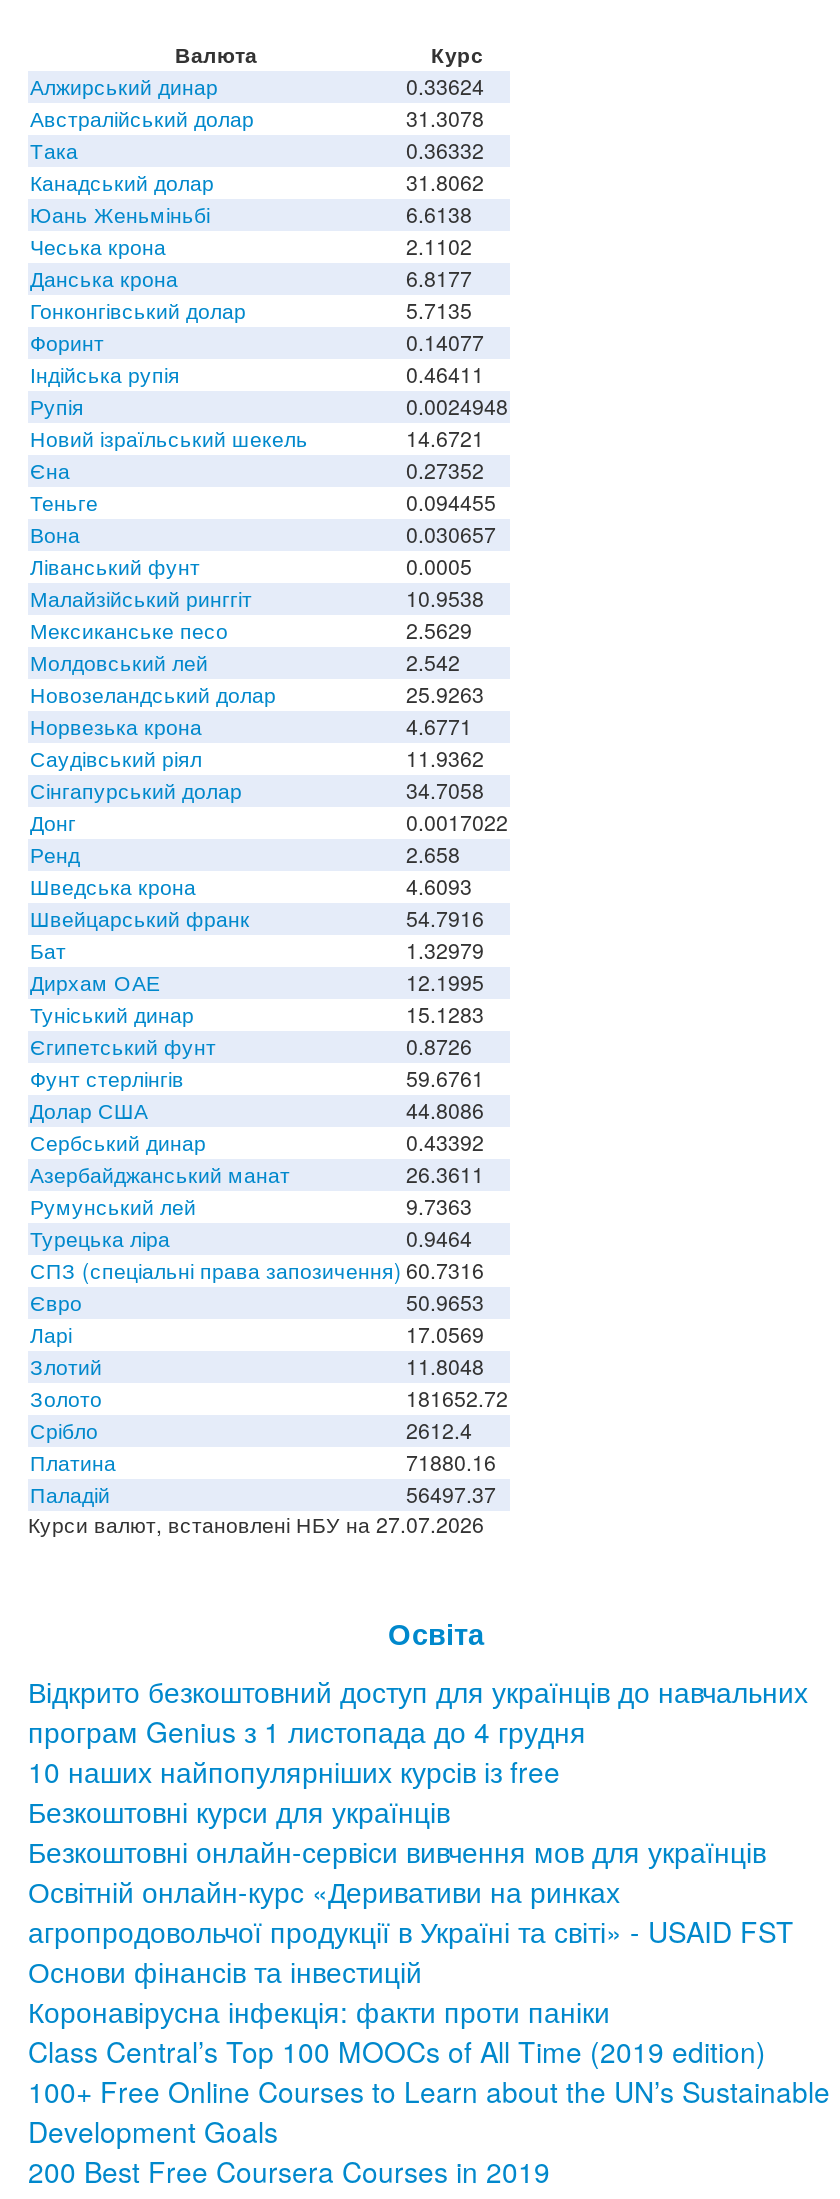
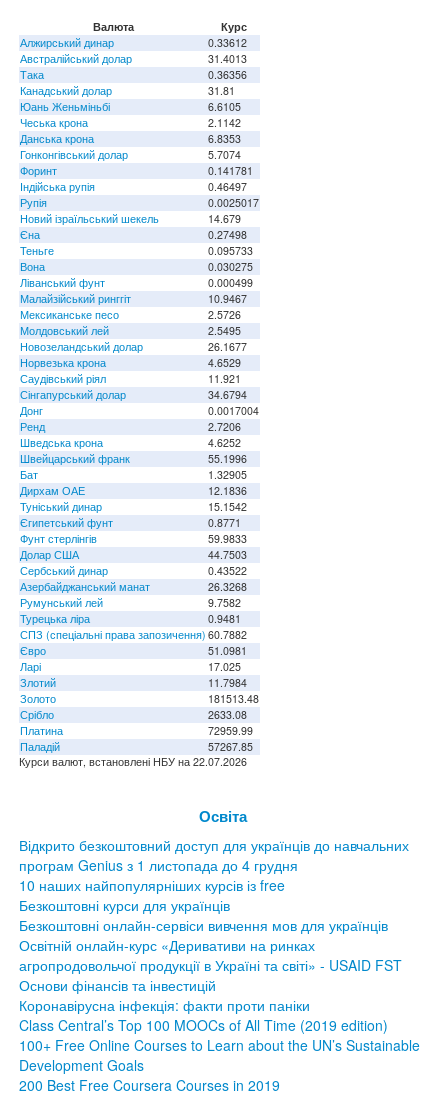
- 0.33624
+ 0.33612

- 31.3078
+ 31.4013

- 0.36332
+ 0.36356

- 31.8062
+ 31.81

- 6.6138
+ 6.6105

- 2.1102
+ 2.1142

- 6.8177
+ 6.8353

- 5.7135
+ 5.7074

- 0.14077
+ 0.141781

- 0.46411
+ 0.46497

- 0.0024948
+ 0.0025017

- 14.6721
+ 14.679

- 0.27352
+ 0.27498

- 0.094455
+ 0.095733

- 0.030657
+ 0.030275

- 0.0005
+ 0.000499

- 10.9538
+ 10.9467

- 2.5629
+ 2.5726

- 2.542
+ 2.5495

- 25.9263
+ 26.1677

- 4.6771
+ 4.6529

- 11.9362
+ 11.921

- 34.7058
+ 34.6794

- 0.0017022
+ 0.0017004

- 2.658
+ 2.7206

- 4.6093
+ 4.6252

- 54.7916
+ 55.1996

- 1.32979
+ 1.32905

- 12.1995
+ 12.1836

- 15.1283
+ 15.1542

- 0.8726
+ 0.8771

- 59.6761
+ 59.9833

- 44.8086
+ 44.7503

- 0.43392
+ 0.43522

- 26.3611
+ 26.3268

- 9.7363
+ 9.7582

- 0.9464
+ 0.9481

- СПЗ (спеціальні права запозичення) 60.7316
+ СПЗ (спеціальні права запозичення) 60.7882

- 50.9653
+ 51.0981

- 17.0569
+ 17.025

- 11.8048
+ 11.7984

- 181652.72
+ 181513.48

- 2612.4
+ 2633.08

- 71880.16
+ 72959.99

- 56497.37
+ 57267.85

- Курси валют, встановлені НБУ на 27.07.2026
+ Курси валют, встановлені НБУ на 22.07.2026
